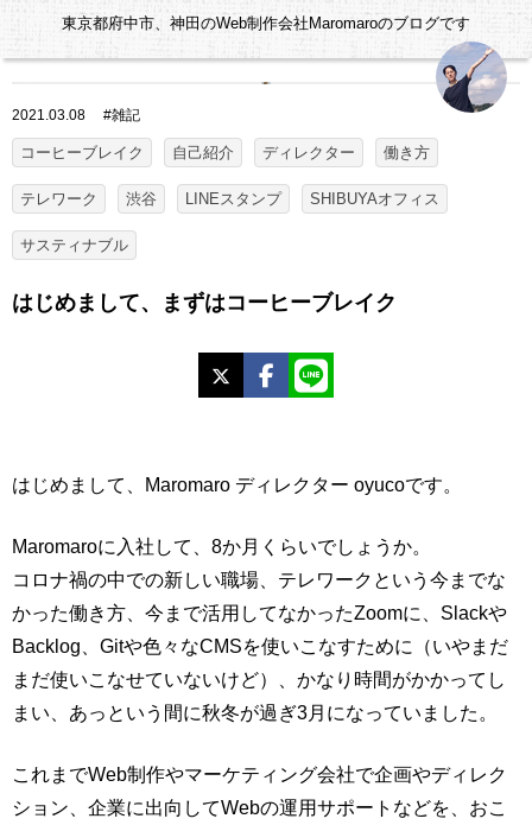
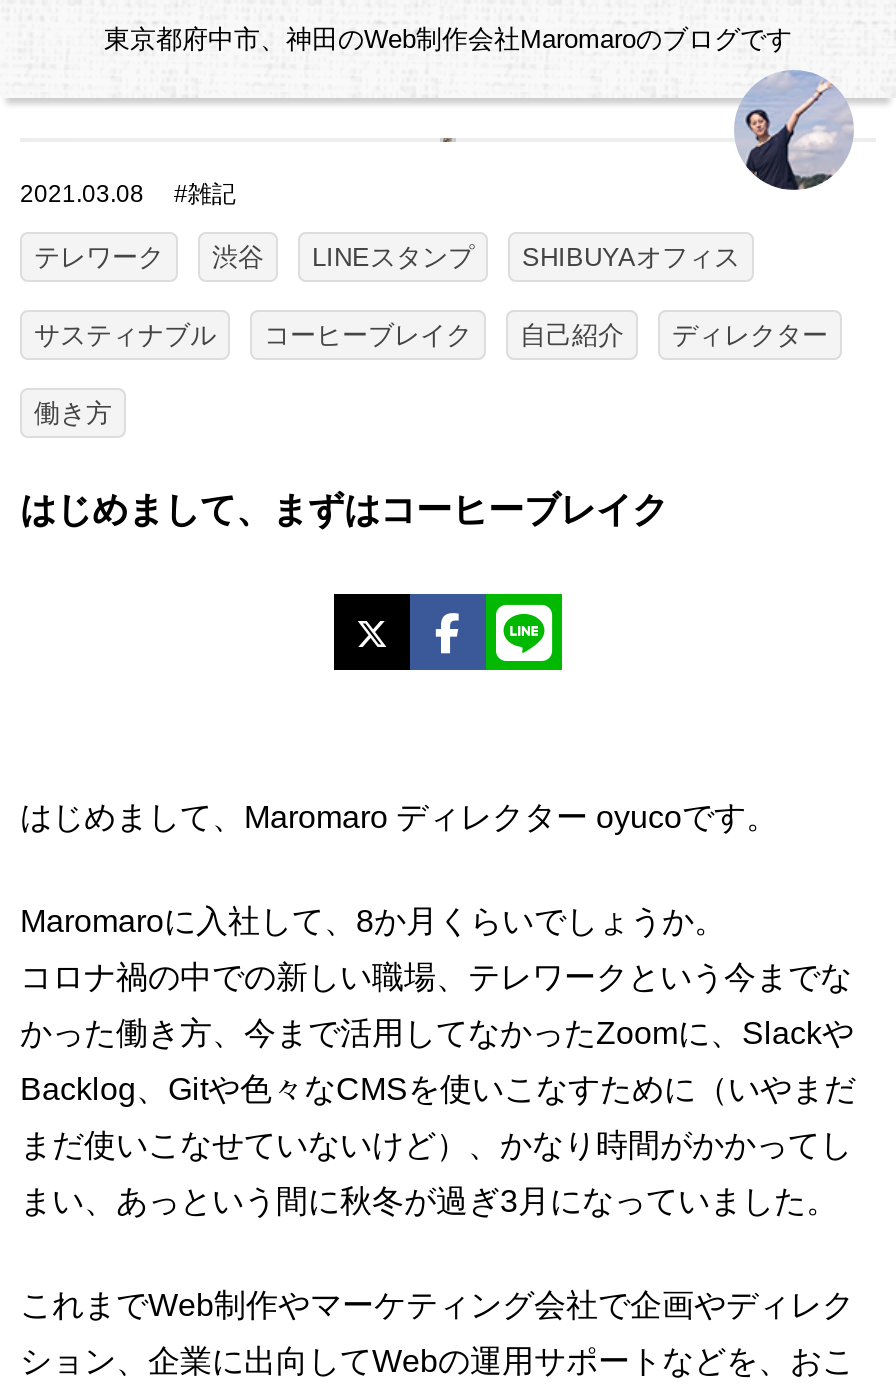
moved down: コーヒーブレイク | 自己紹介 | ディレクター | 働き方

moved up: テレワーク | 渋谷 | LINEスタンプ | SHIBUYAオフィス | サスティナブル
